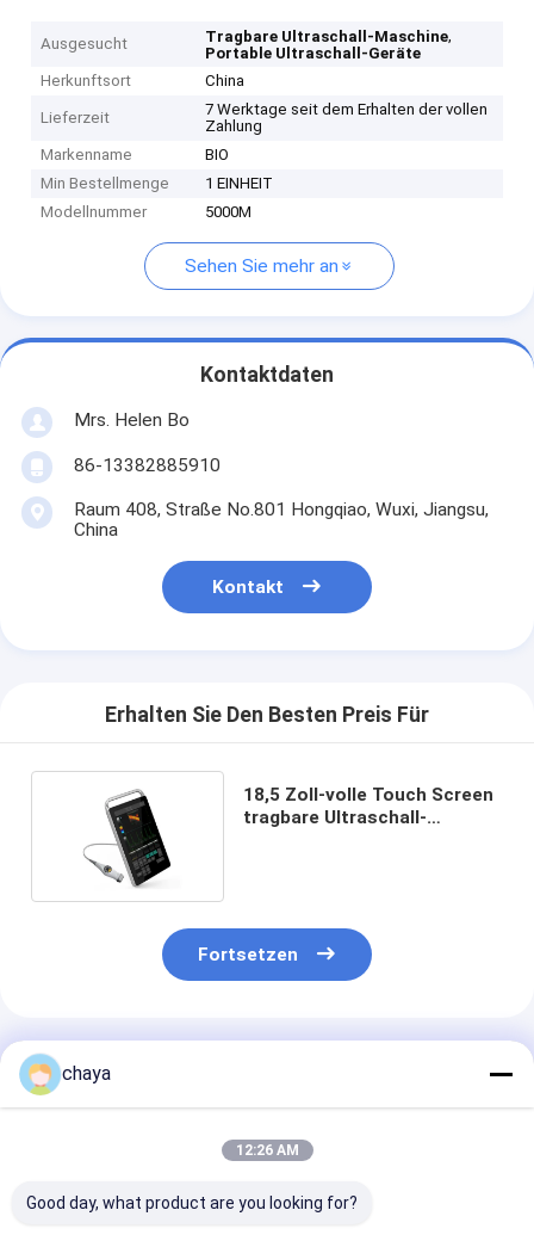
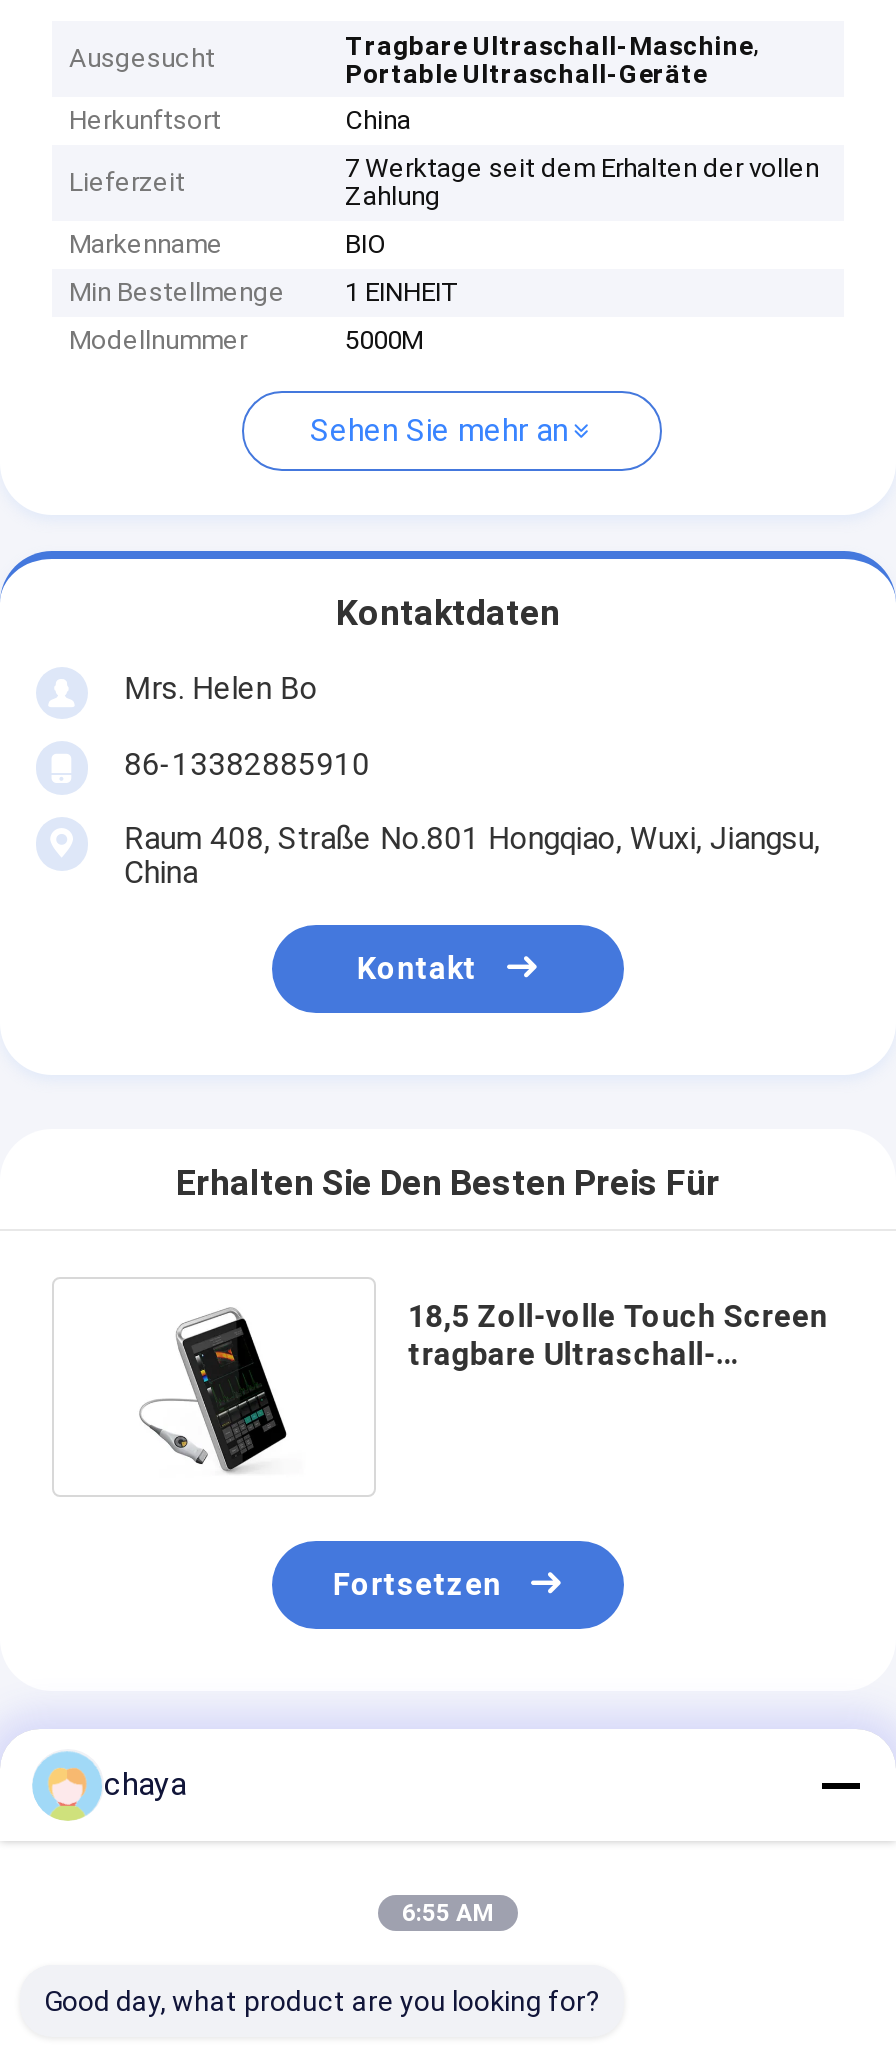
- 12:26 AM
+ 6:55 AM
